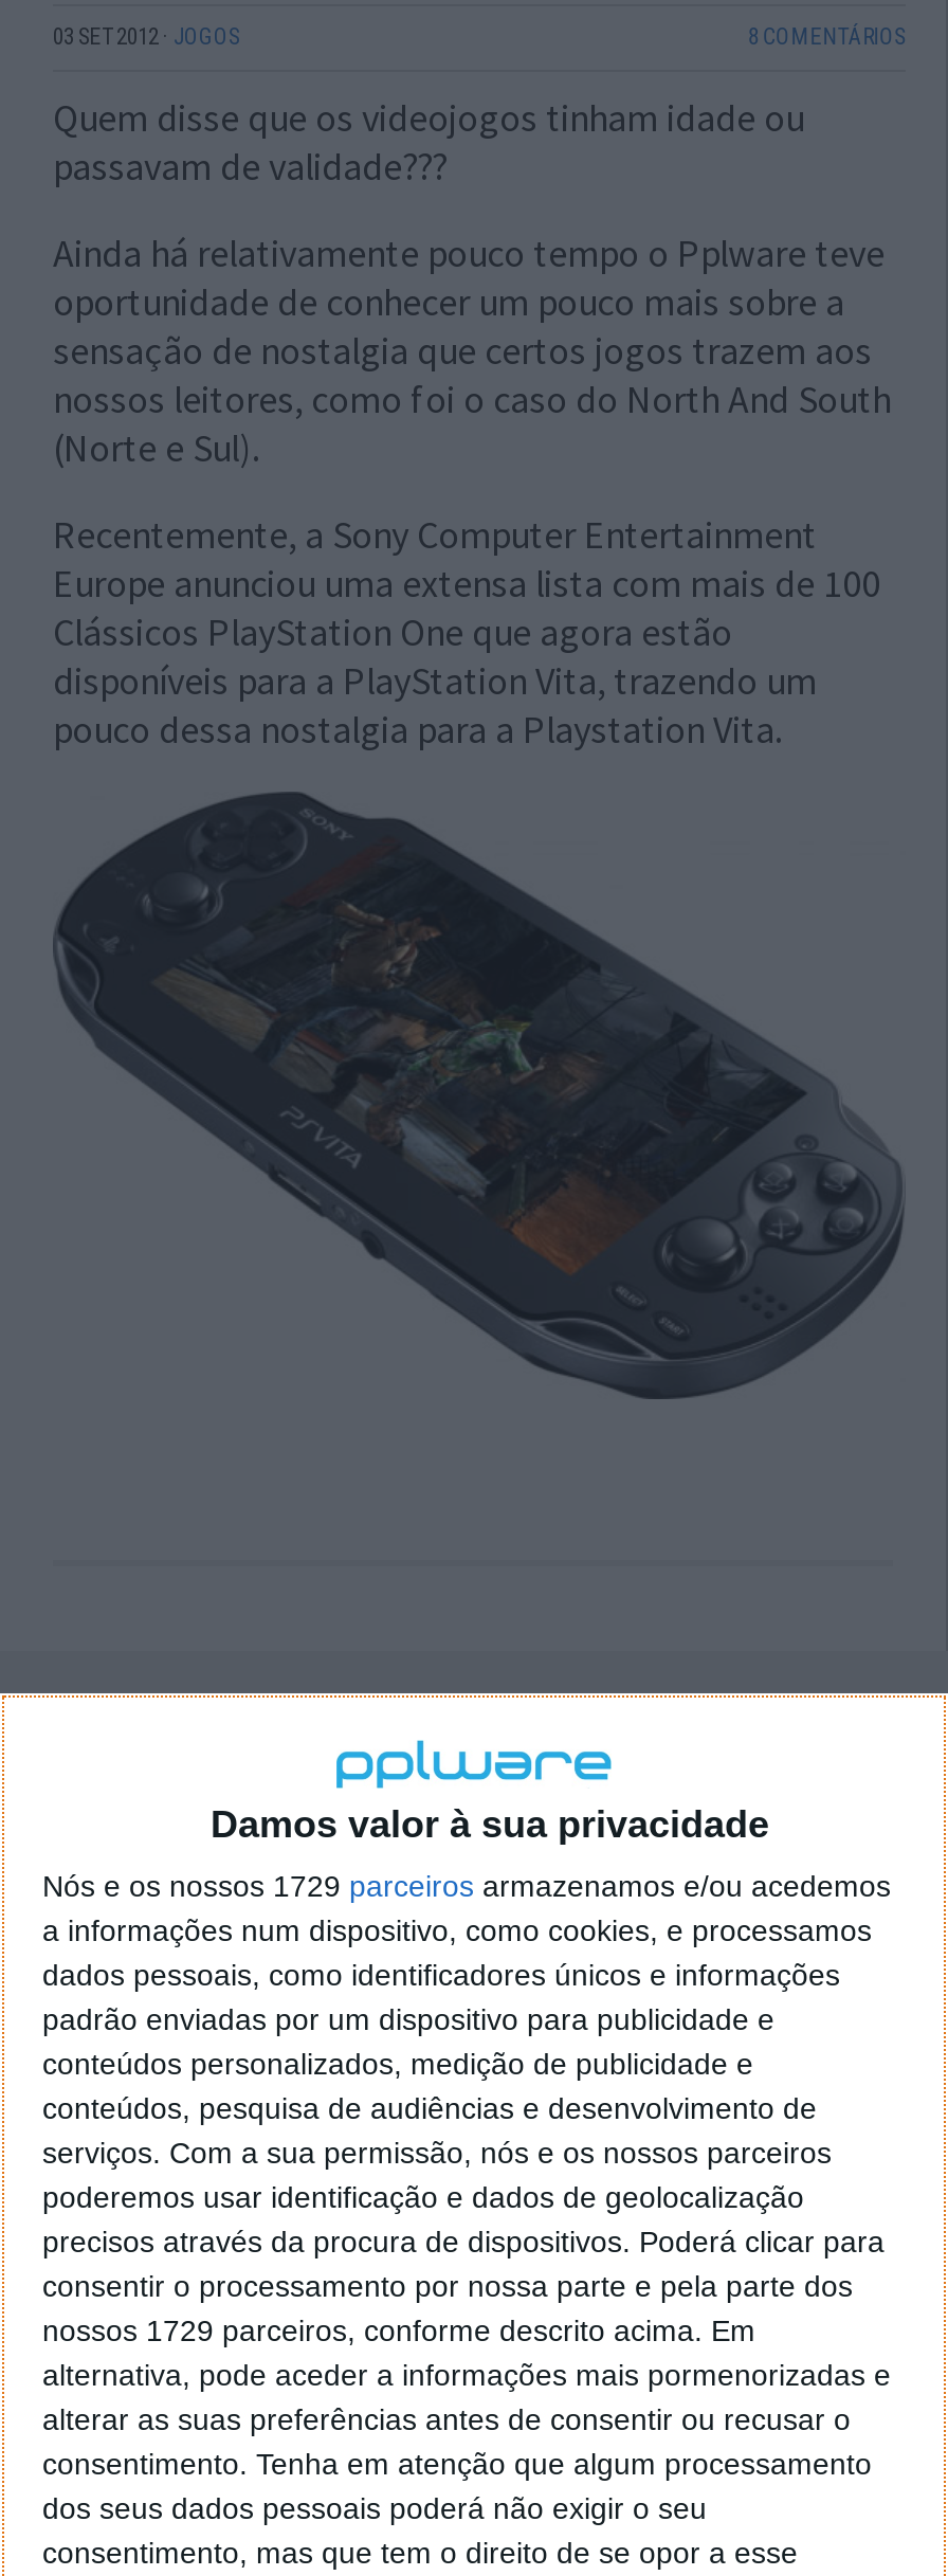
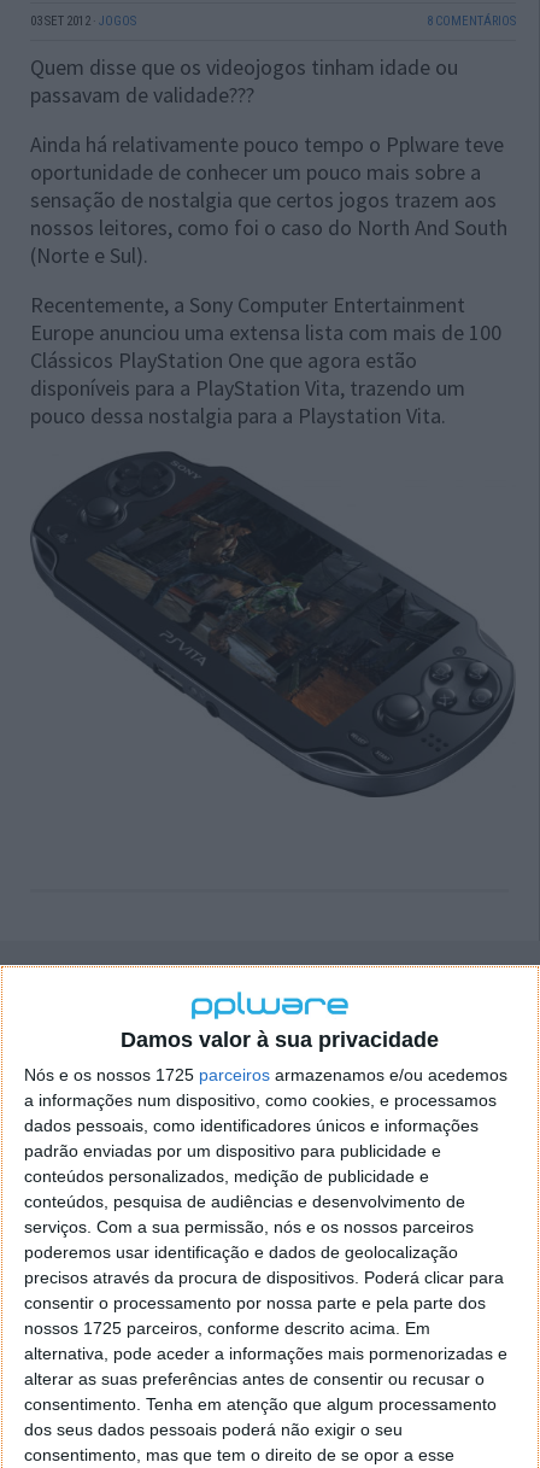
- Nós e os nossos 1729 parceiros armazenamos e/ou acedemos
+ Nós e os nossos 1725 parceiros armazenamos e/ou acedemos

- nossos 1729 parceiros, conforme descrito acima. Em
+ nossos 1725 parceiros, conforme descrito acima. Em
